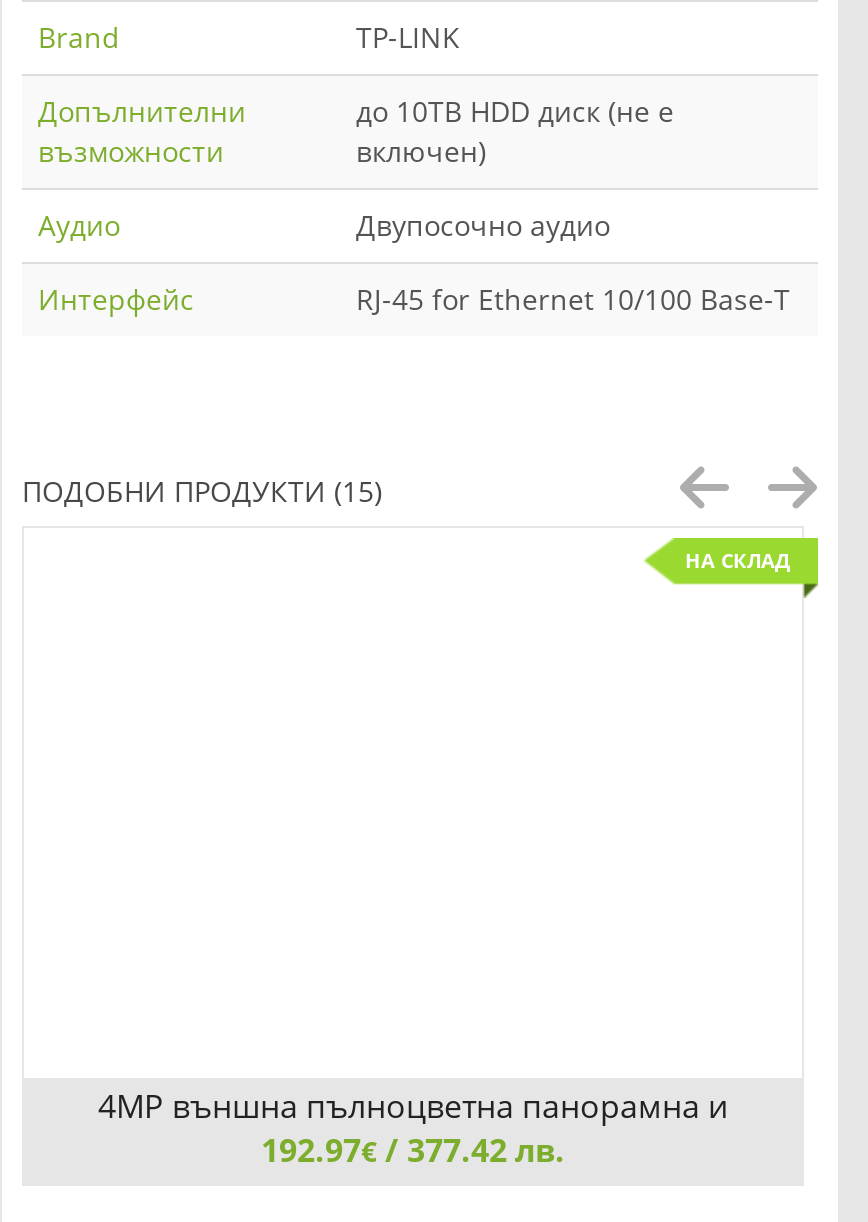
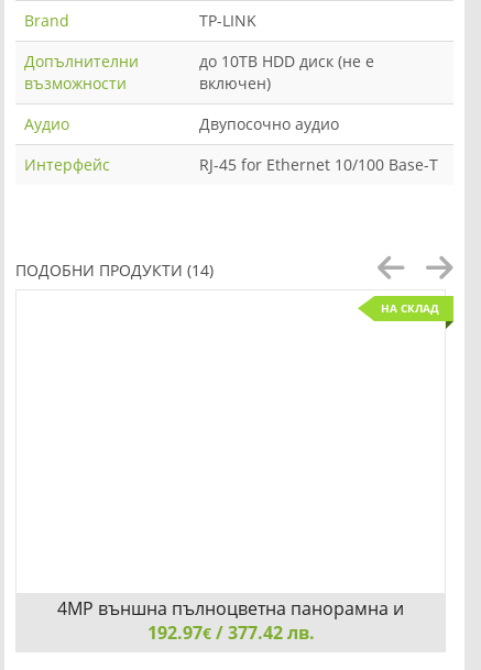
- ПОДОБНИ ПРОДУКТИ (15)
+ ПОДОБНИ ПРОДУКТИ (14)
